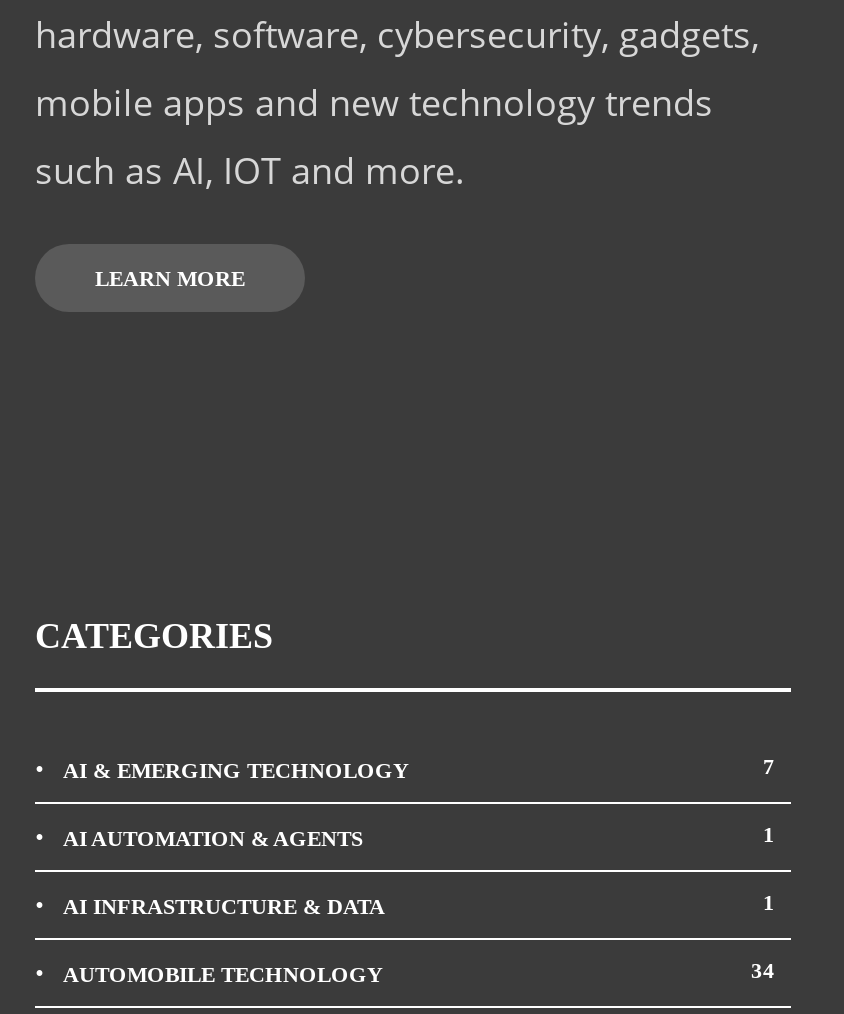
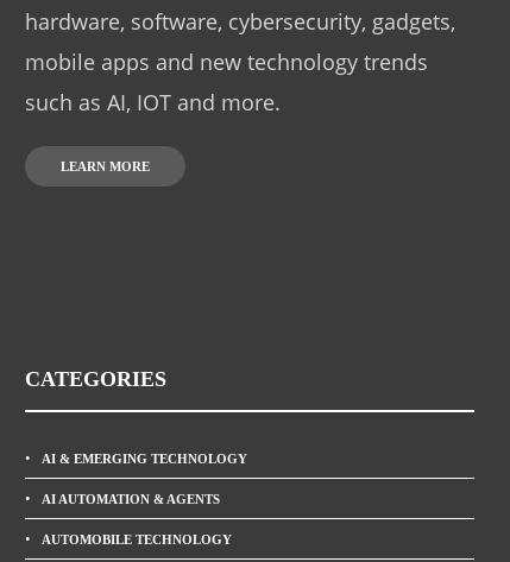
- 7

- 1
- AI INFRASTRUCTURE & DATA
- 1

- 34
